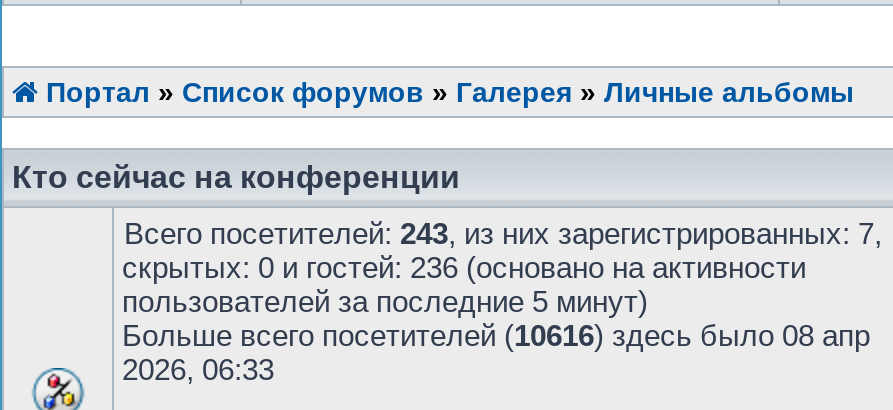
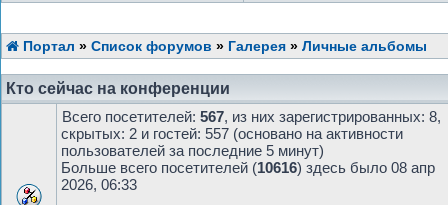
- Всего посетителей: 243, из них зарегистрированных: 7,
+ Всего посетителей: 567, из них зарегистрированных: 8,

- скрытых: 0 и гостей: 236 (основано на активности
+ скрытых: 2 и гостей: 557 (основано на активности
